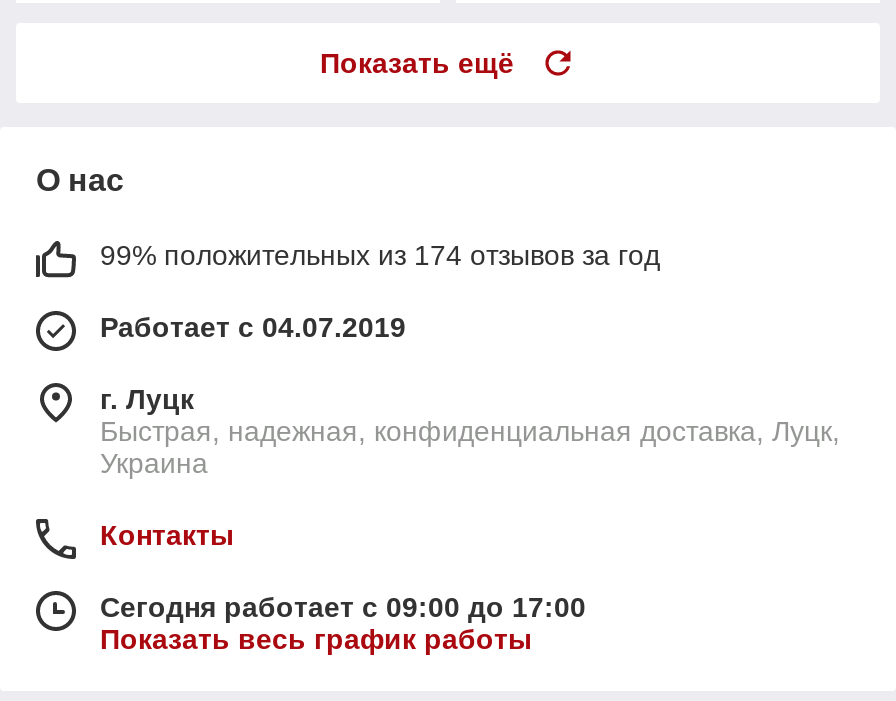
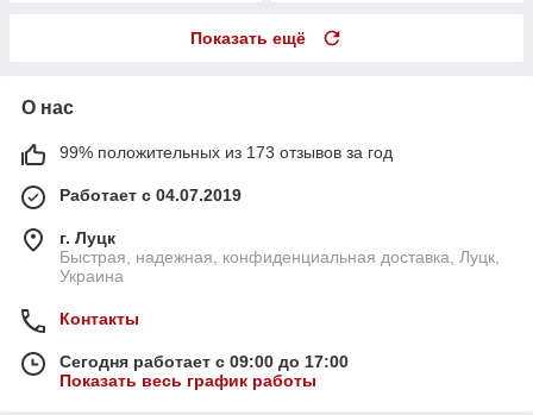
- 99% положительных из 174 отзывов за год
+ 99% положительных из 173 отзывов за год
